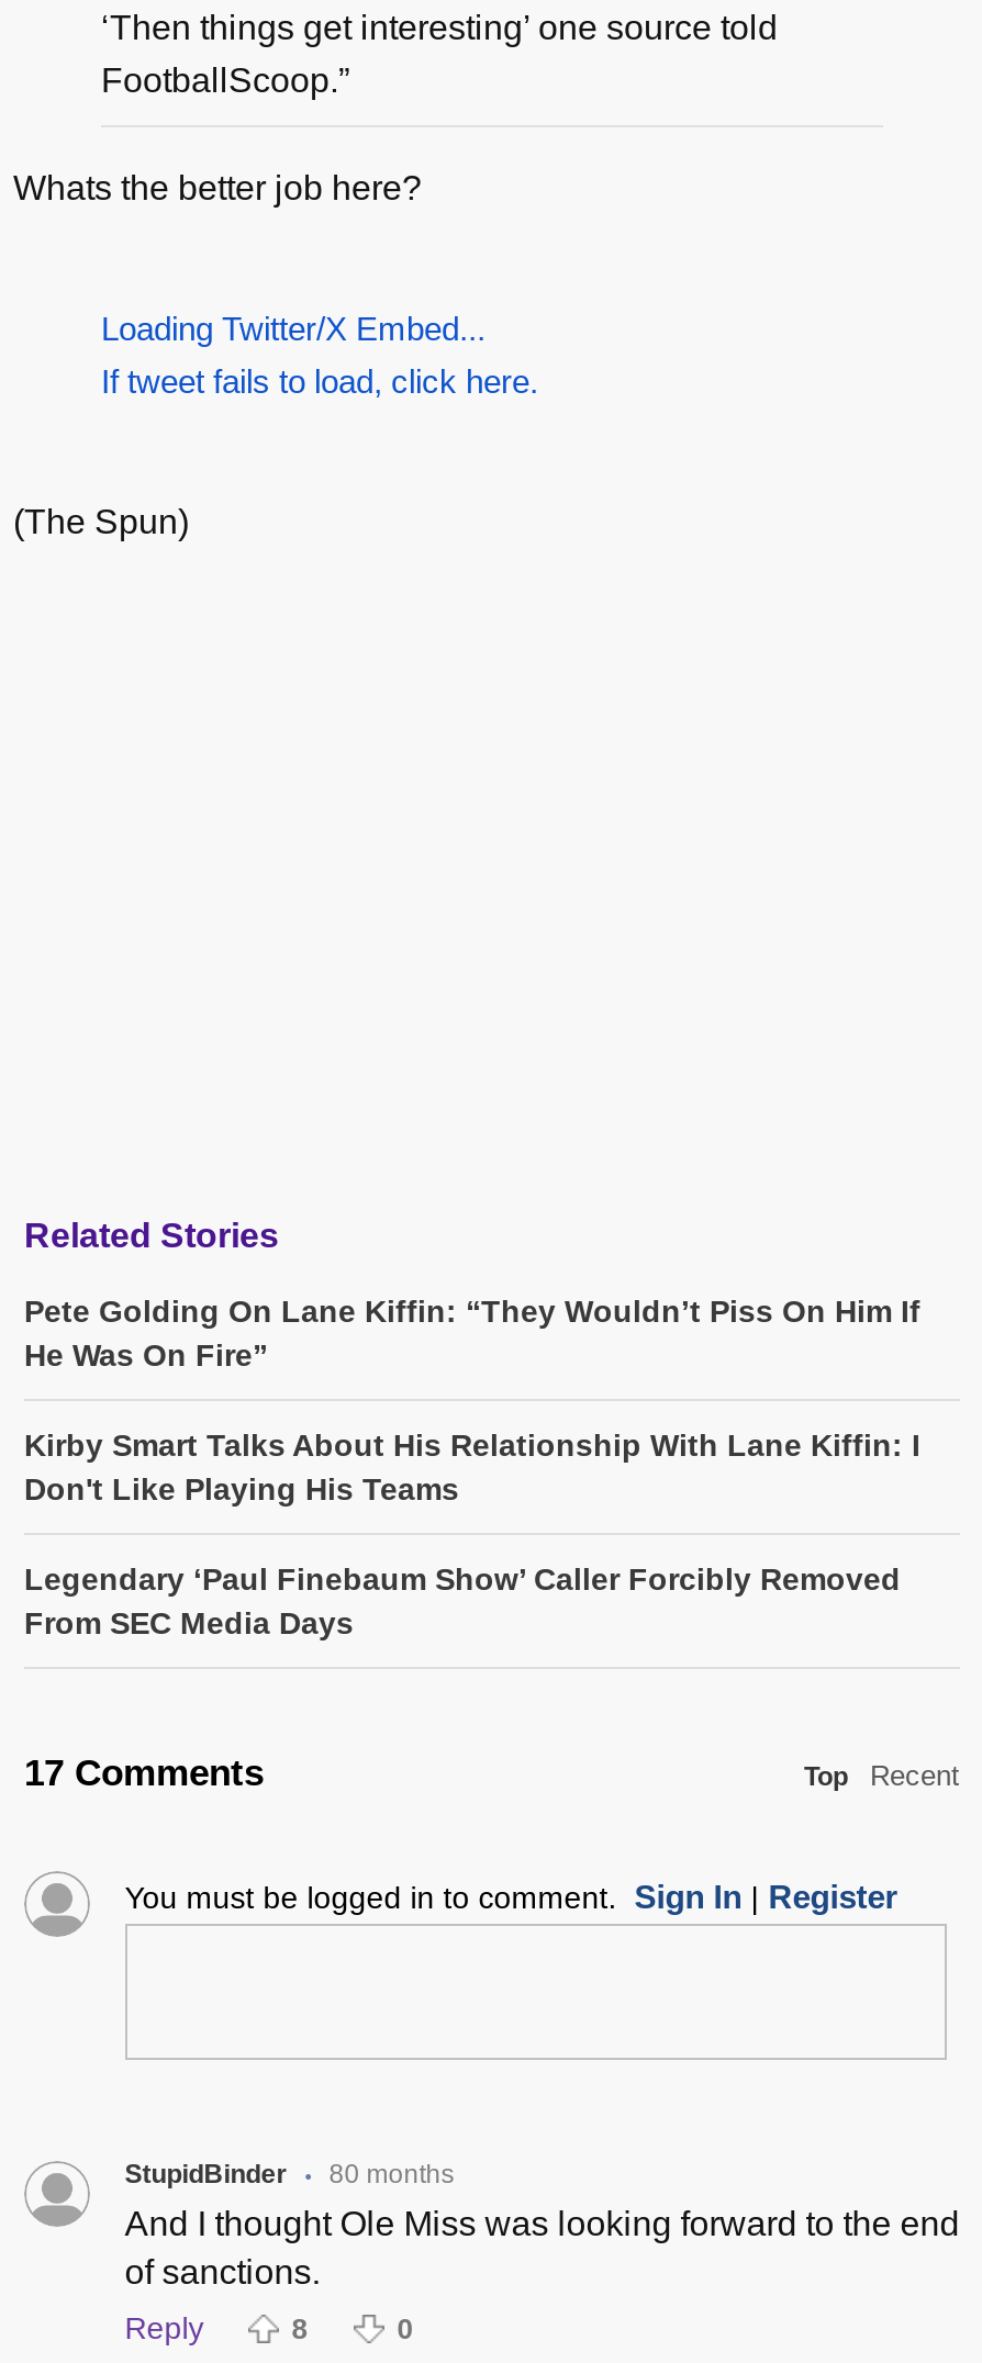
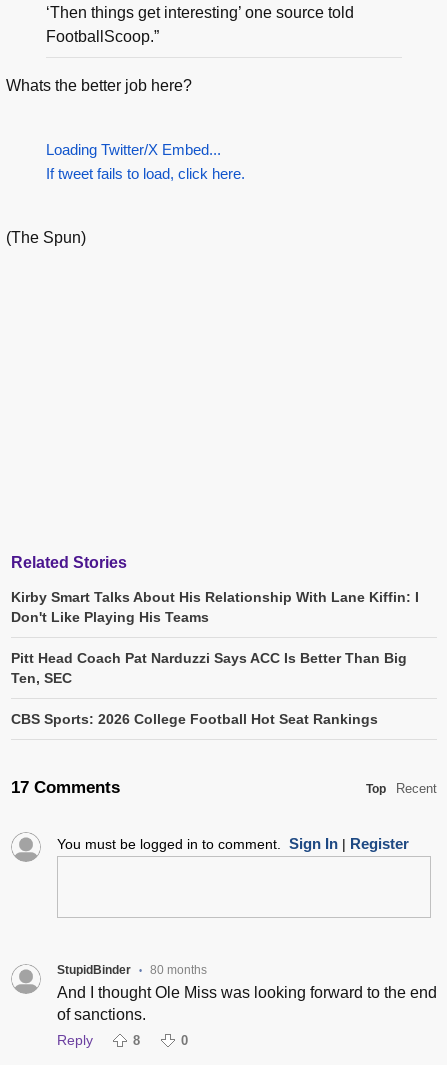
- Pete Golding On Lane Kiffin: “They Wouldn’t Piss On Him If
- He Was On Fire”

moved up: Kirby Smart Talks About His Relationship With Lane Kiffin: I | Don't Like Playing His Teams

- Legendary ‘Paul Finebaum Show’ Caller Forcibly Removed
- From SEC Media Days
+ Pitt Head Coach Pat Narduzzi Says ACC Is Better Than Big
+ Ten, SEC
+ CBS Sports: 2026 College Football Hot Seat Rankings
